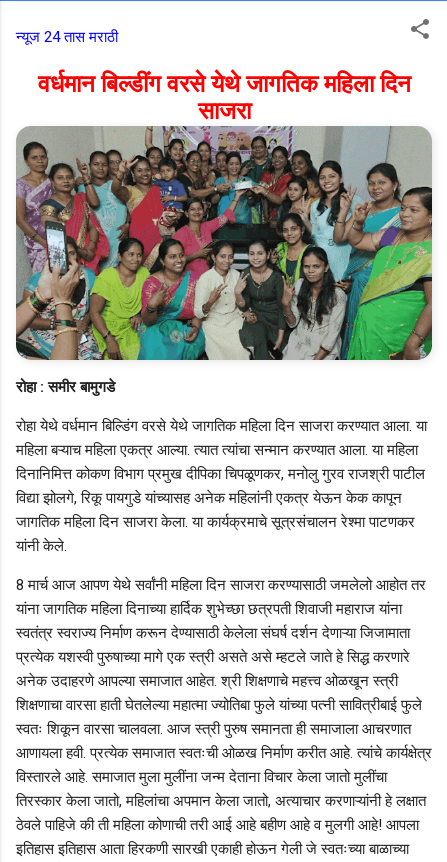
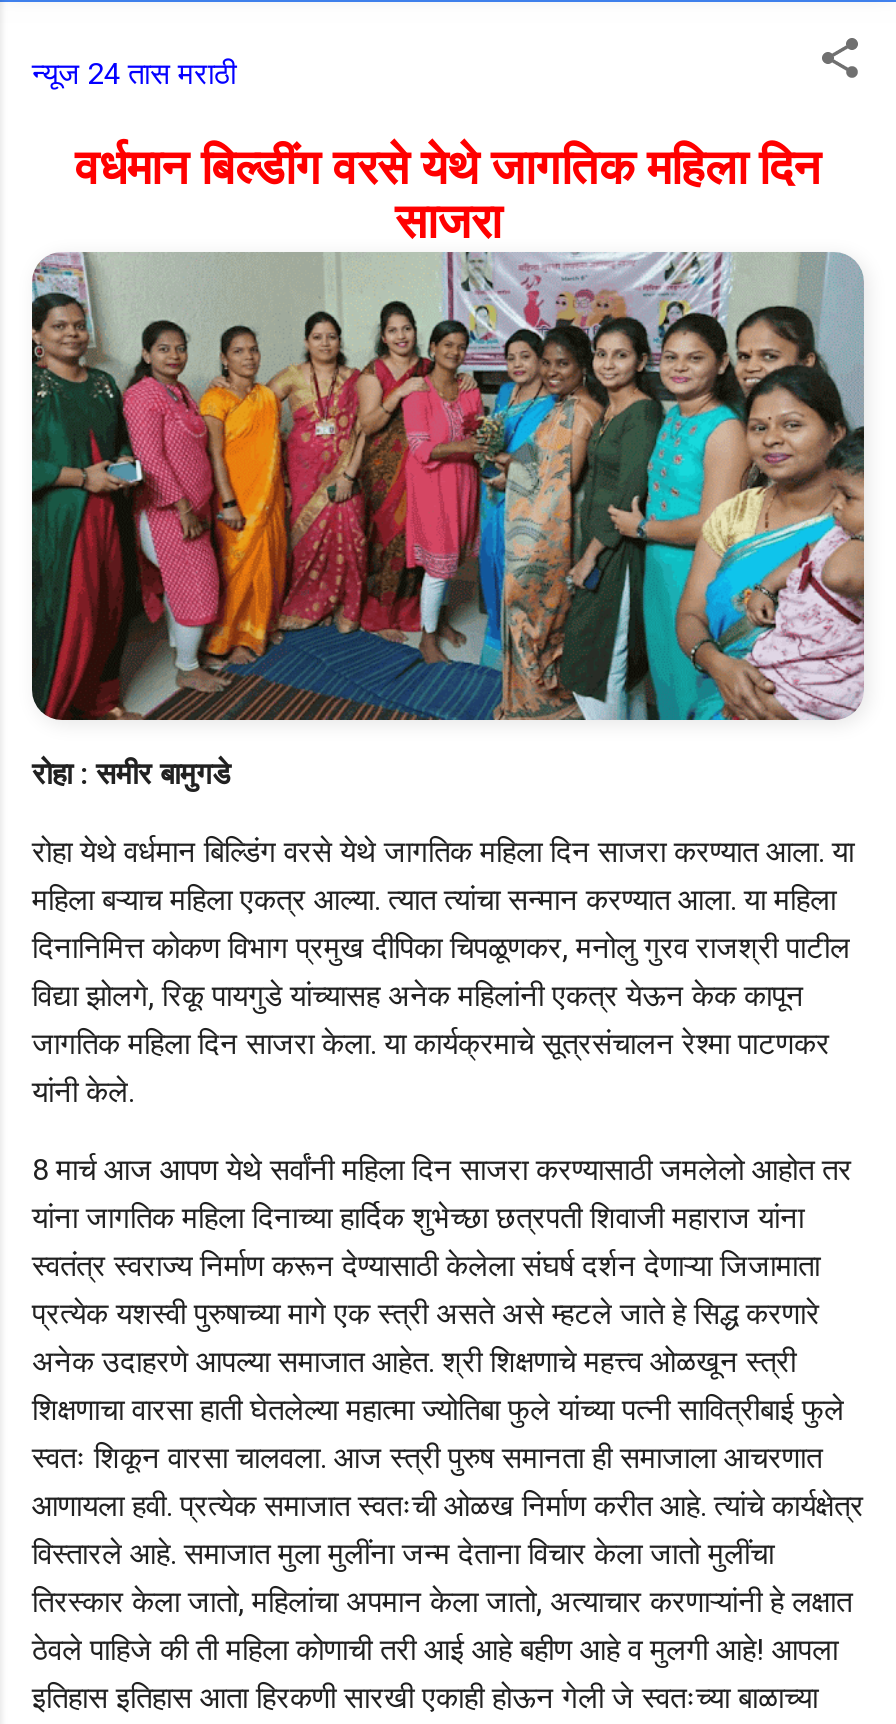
- [image]
+ [image]
